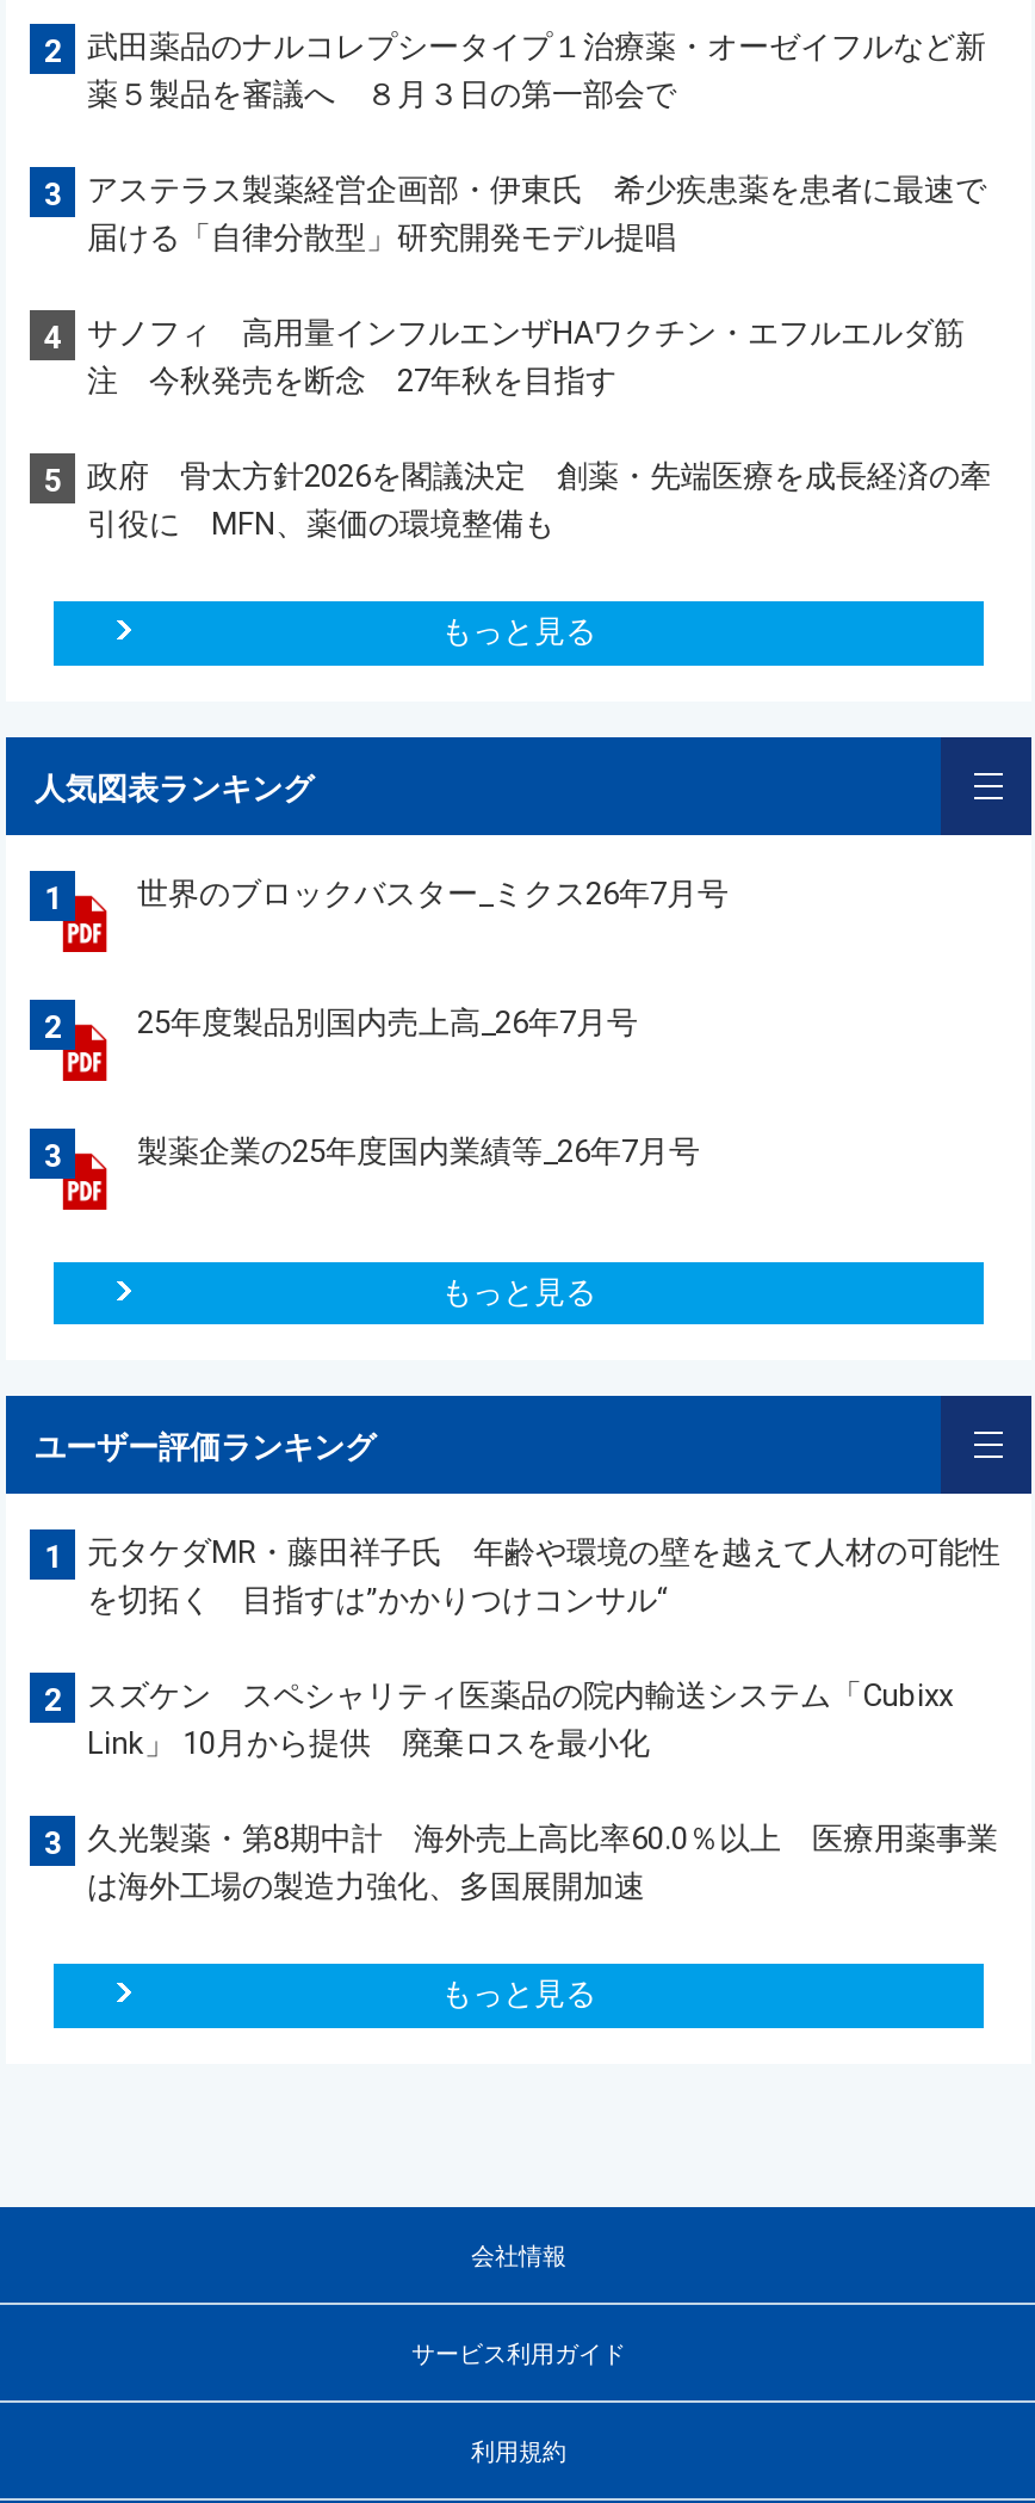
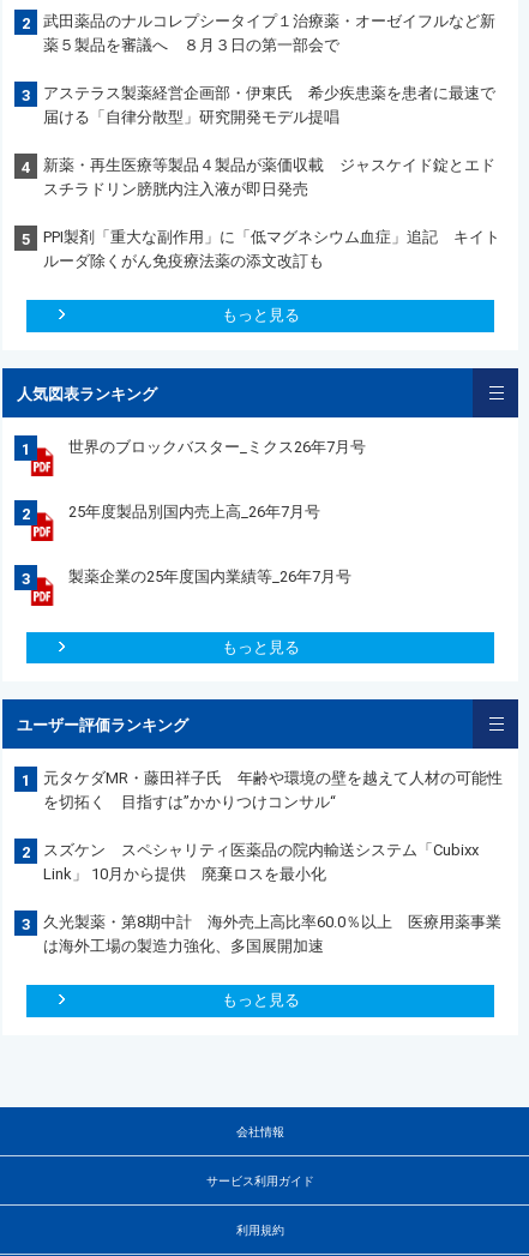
- サノフィ 高用量インフルエンザHAワクチン・エフルエルダ筋
- 注 今秋発売を断念 27年秋を目指す
+ 新薬・再生医療等製品４製品が薬価収載 ジャスケイド錠とエド
+ スチラドリン膀胱内注入液が即日発売

- 政府 骨太方針2026を閣議決定 創薬・先端医療を成長経済の牽
- 引役に MFN、薬価の環境整備も
+ PPI製剤「重大な副作用」に「低マグネシウム血症」追記 キイト
+ ルーダ除くがん免疫療法薬の添文改訂も
